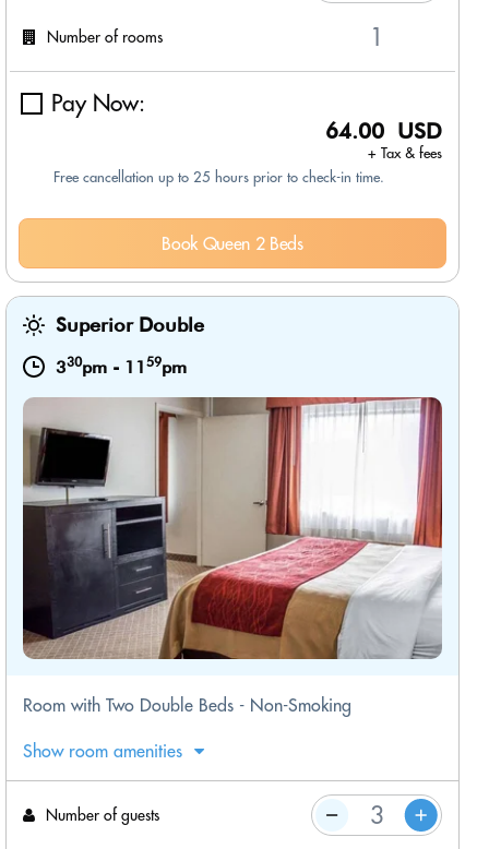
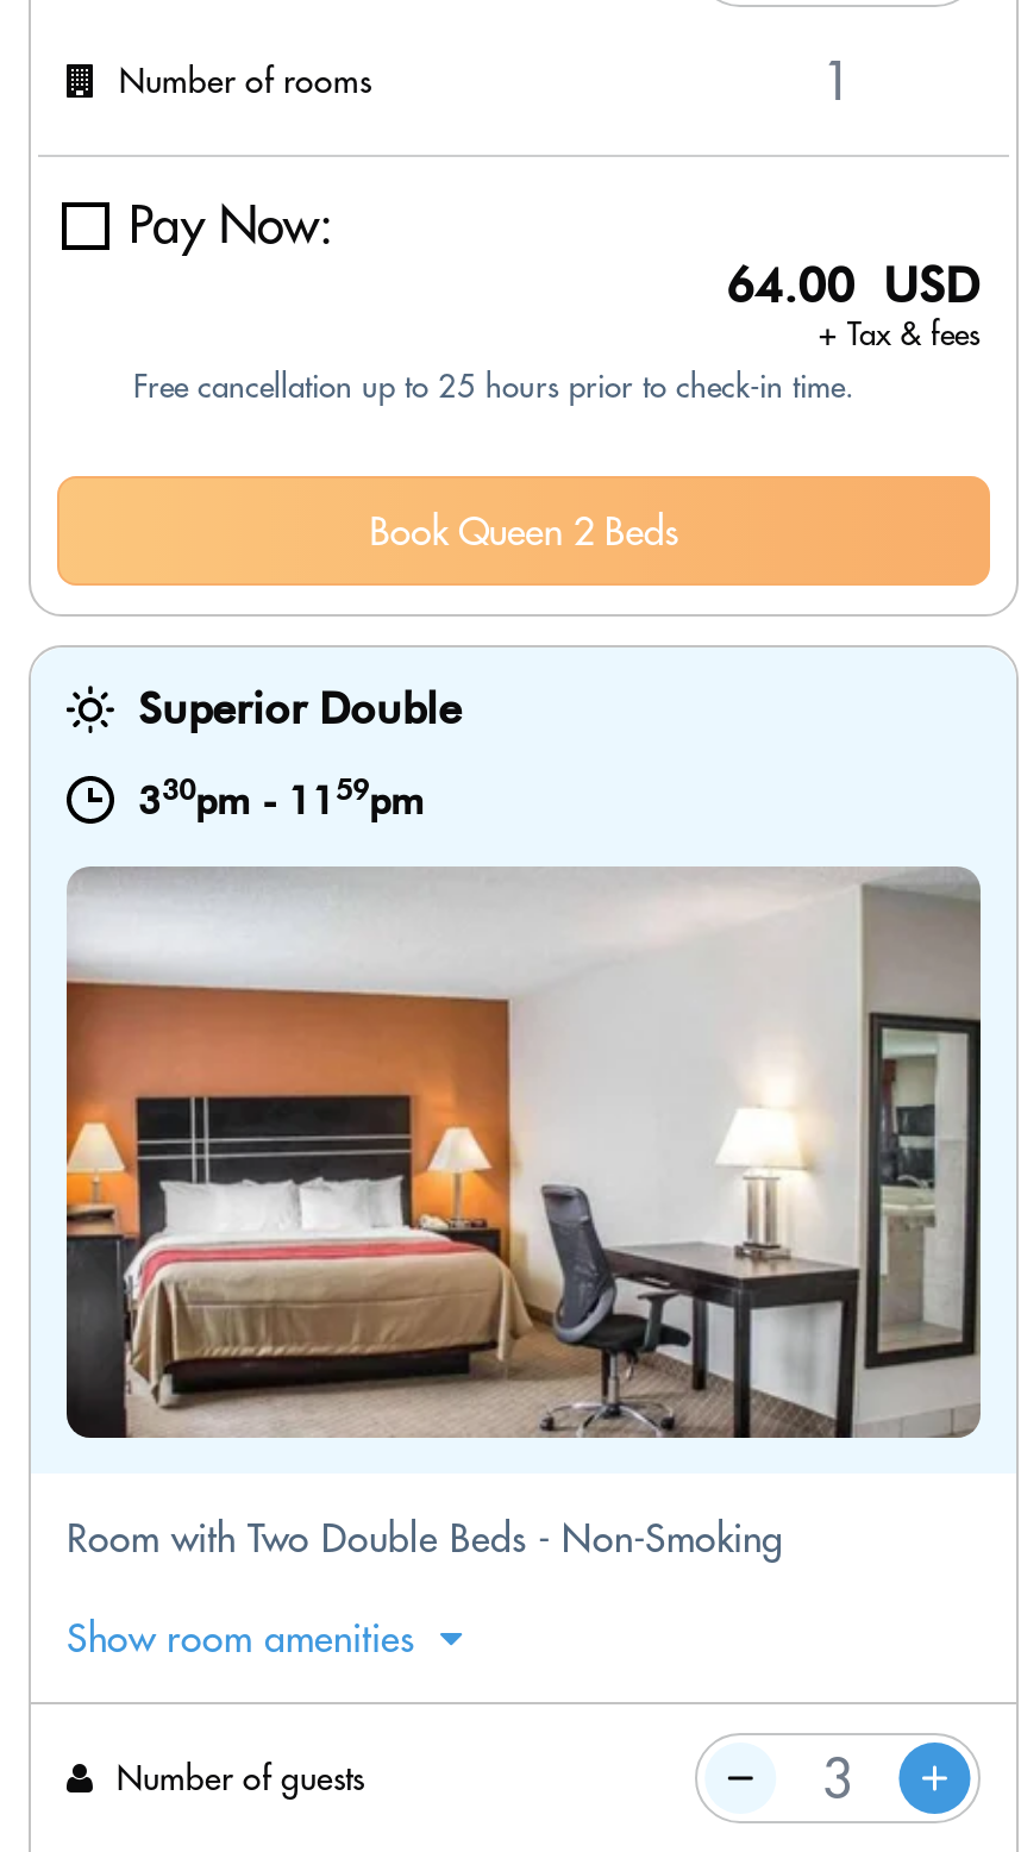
- [image]
+ [image]
